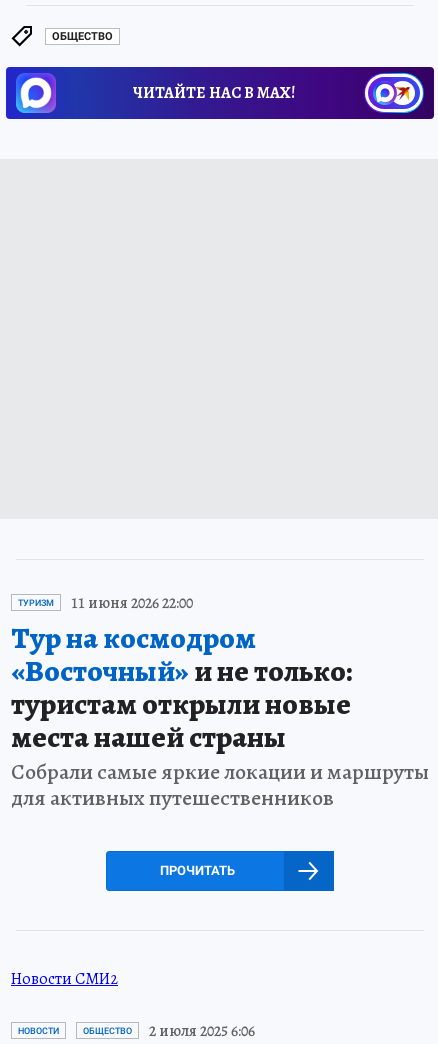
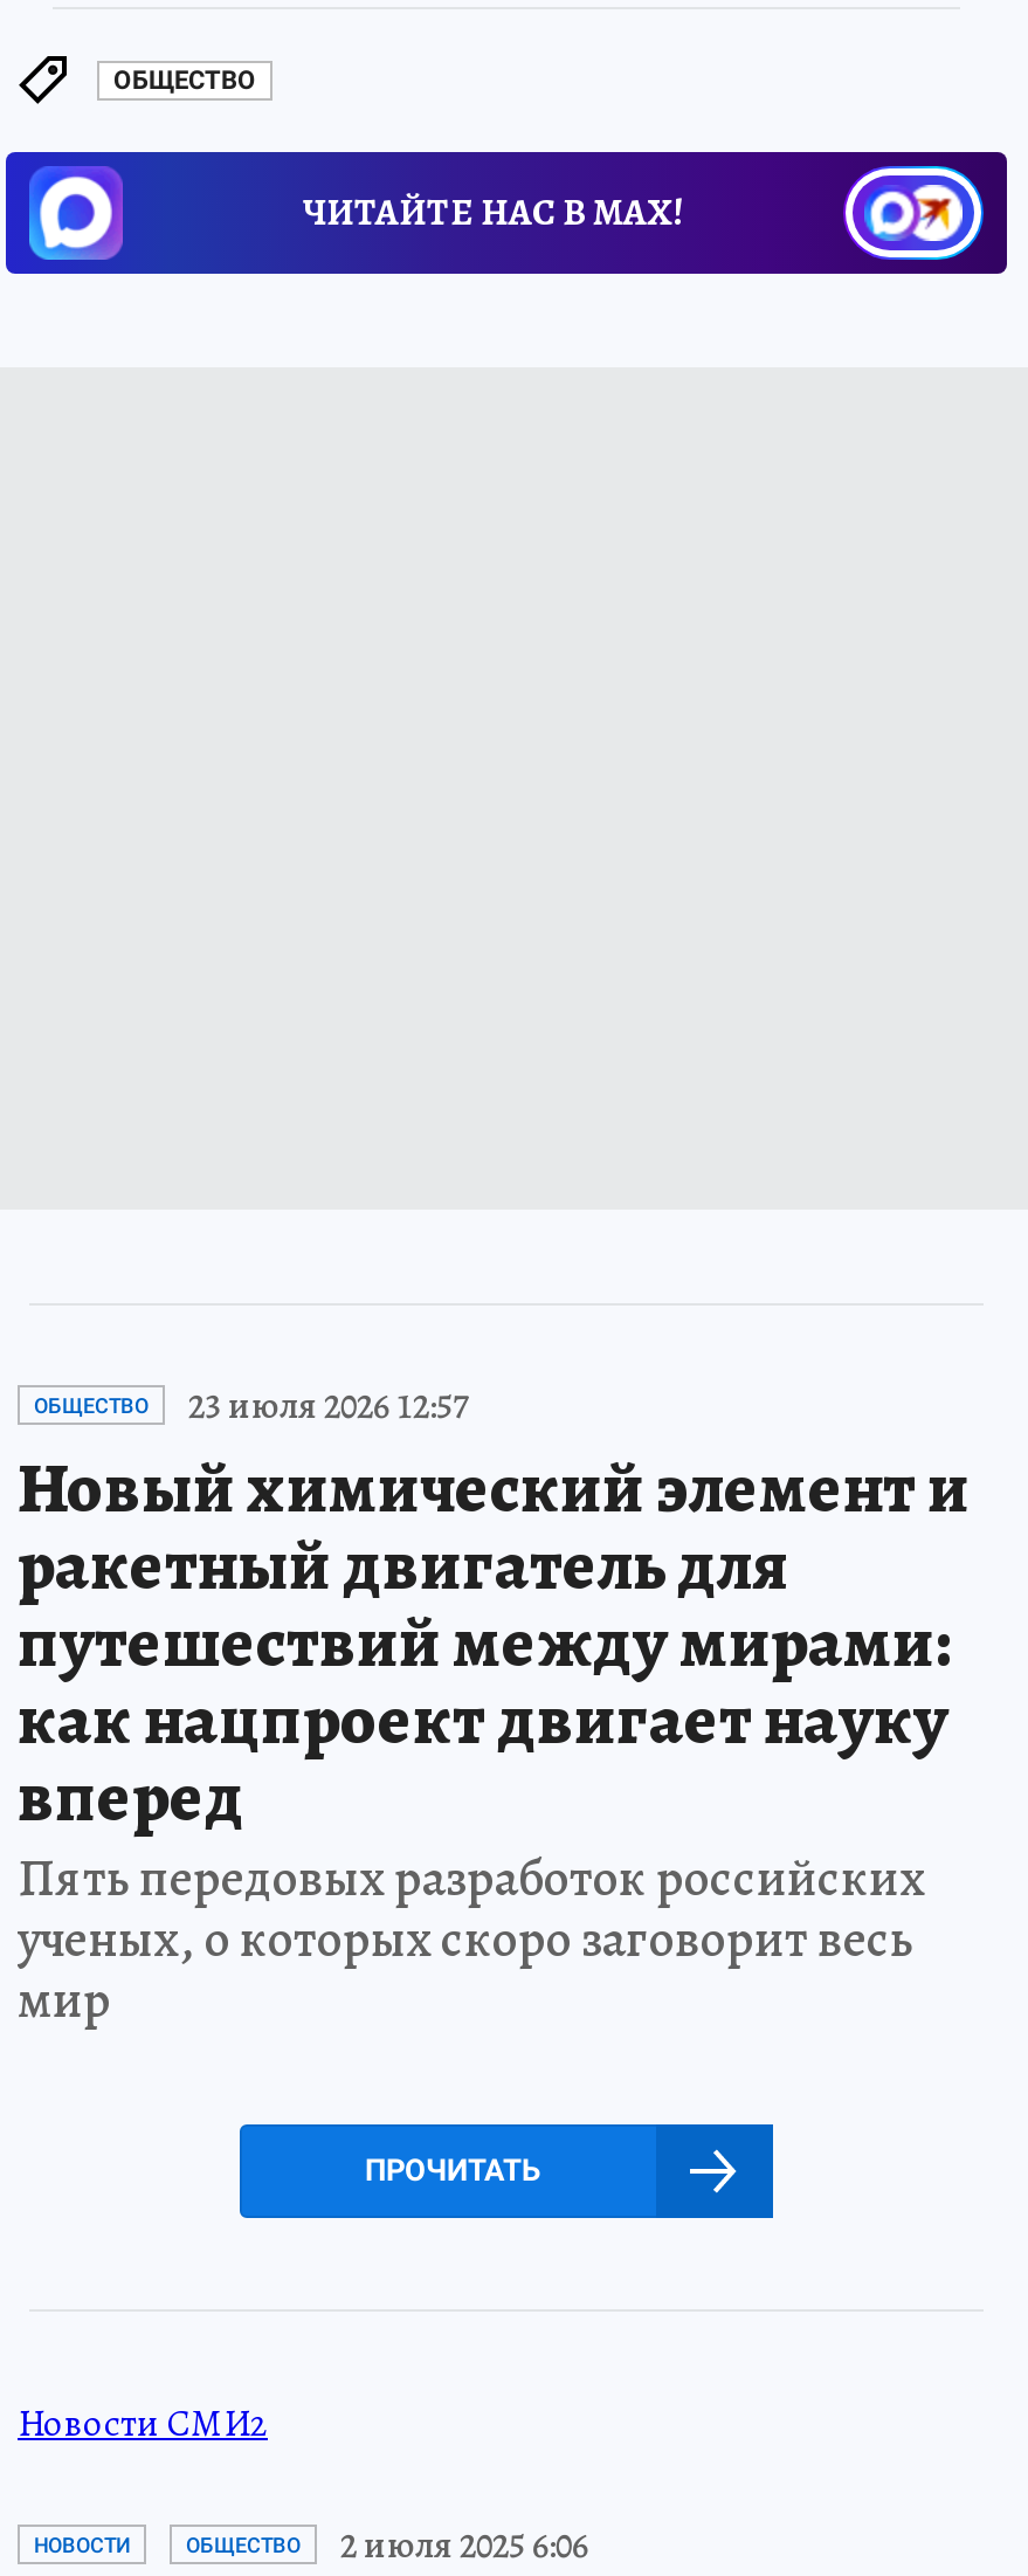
- ТУРИЗМ
- 11 июня 2026 22:00
- Тур на космодром
- «Восточный»и не только:
- туристам открыли новые
- места нашей страны
- Собрали самые яркие локации и маршруты
- для активных путешественников
+ ОБЩЕСТВО
+ 23 июля 2026 12:57
+ Новый химический элемент и
+ ракетный двигатель для
+ путешествий между мирами:
+ как нацпроект двигает науку
+ вперед
+ Пять передовых разработок российских
+ ученых, о которых скоро заговорит весь
+ мир
